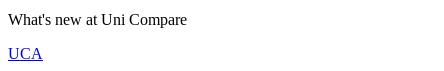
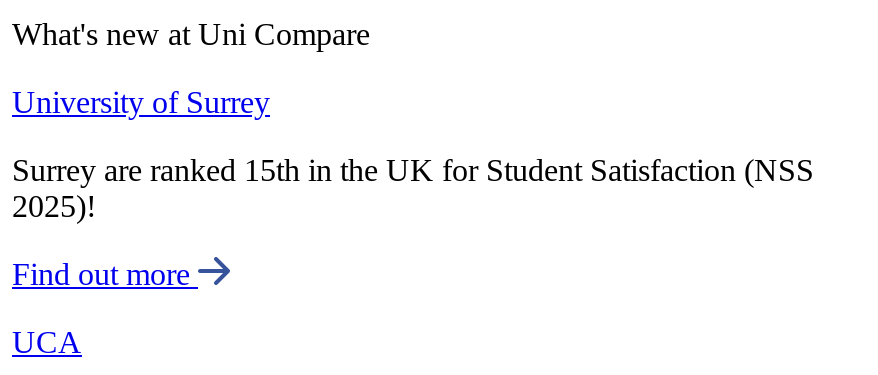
+ University of Surrey
+ Surrey are ranked 15th in the UK for Student Satisfaction (NSS
+ 2025)!
+ Find out more
